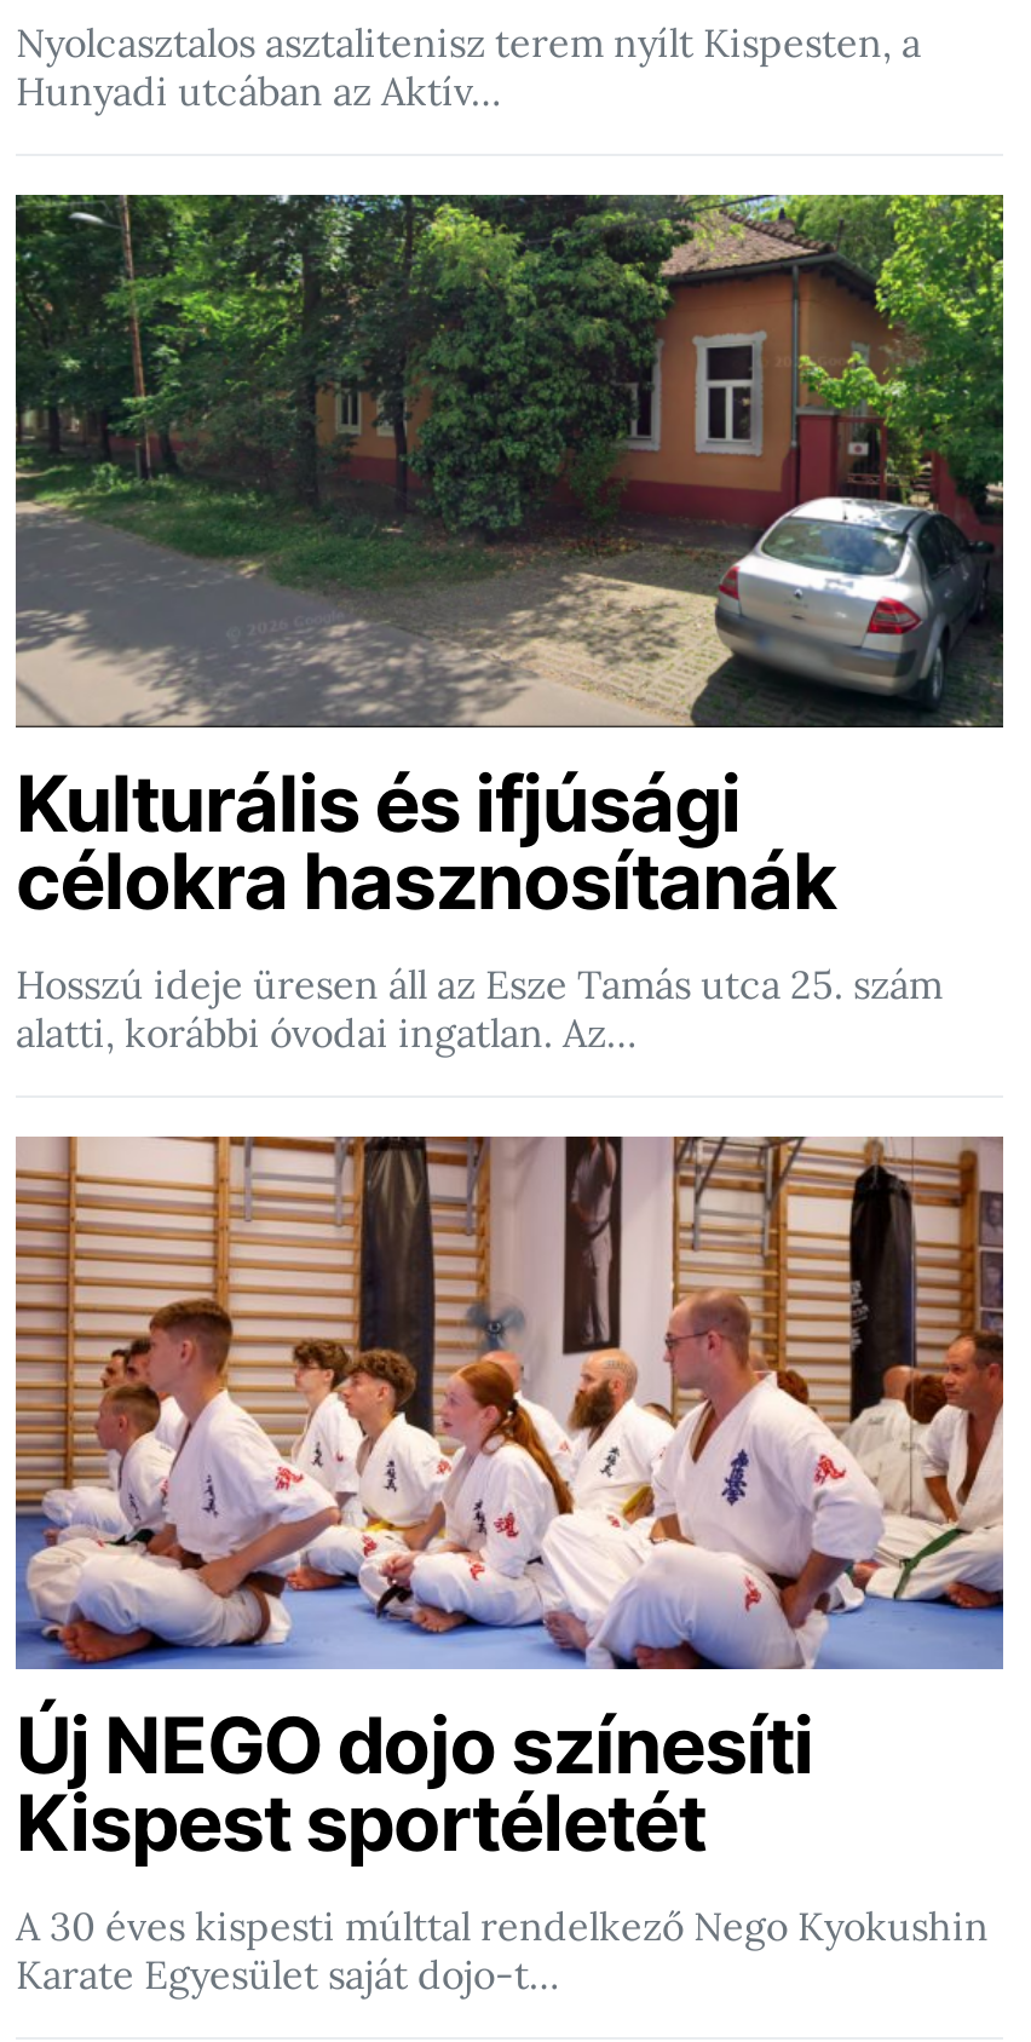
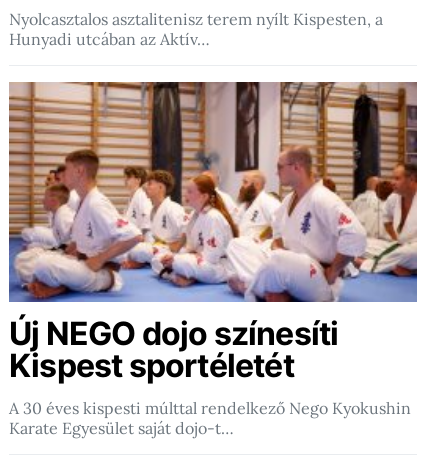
- [image]
- Kulturális és ifjúsági
- célokra hasznosítanák
- Hosszú ideje üresen áll az Esze Tamás utca 25. szám
- alatti, korábbi óvodai ingatlan. Az…
